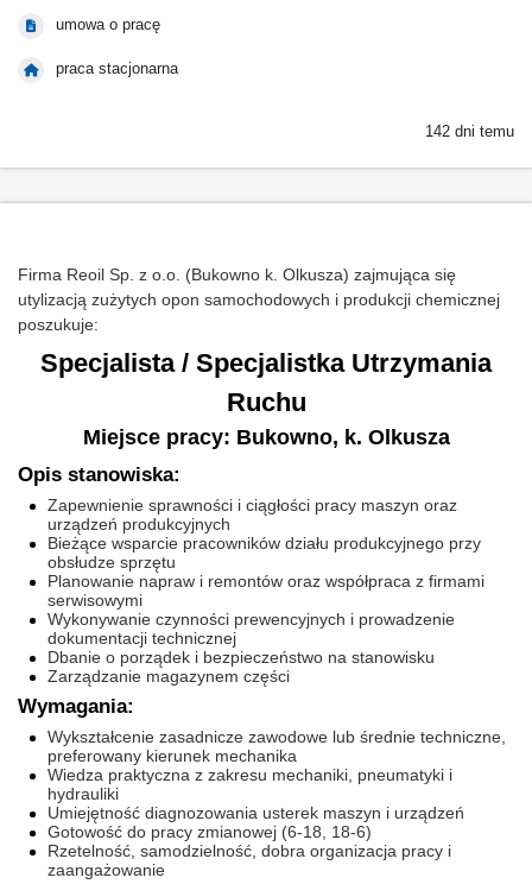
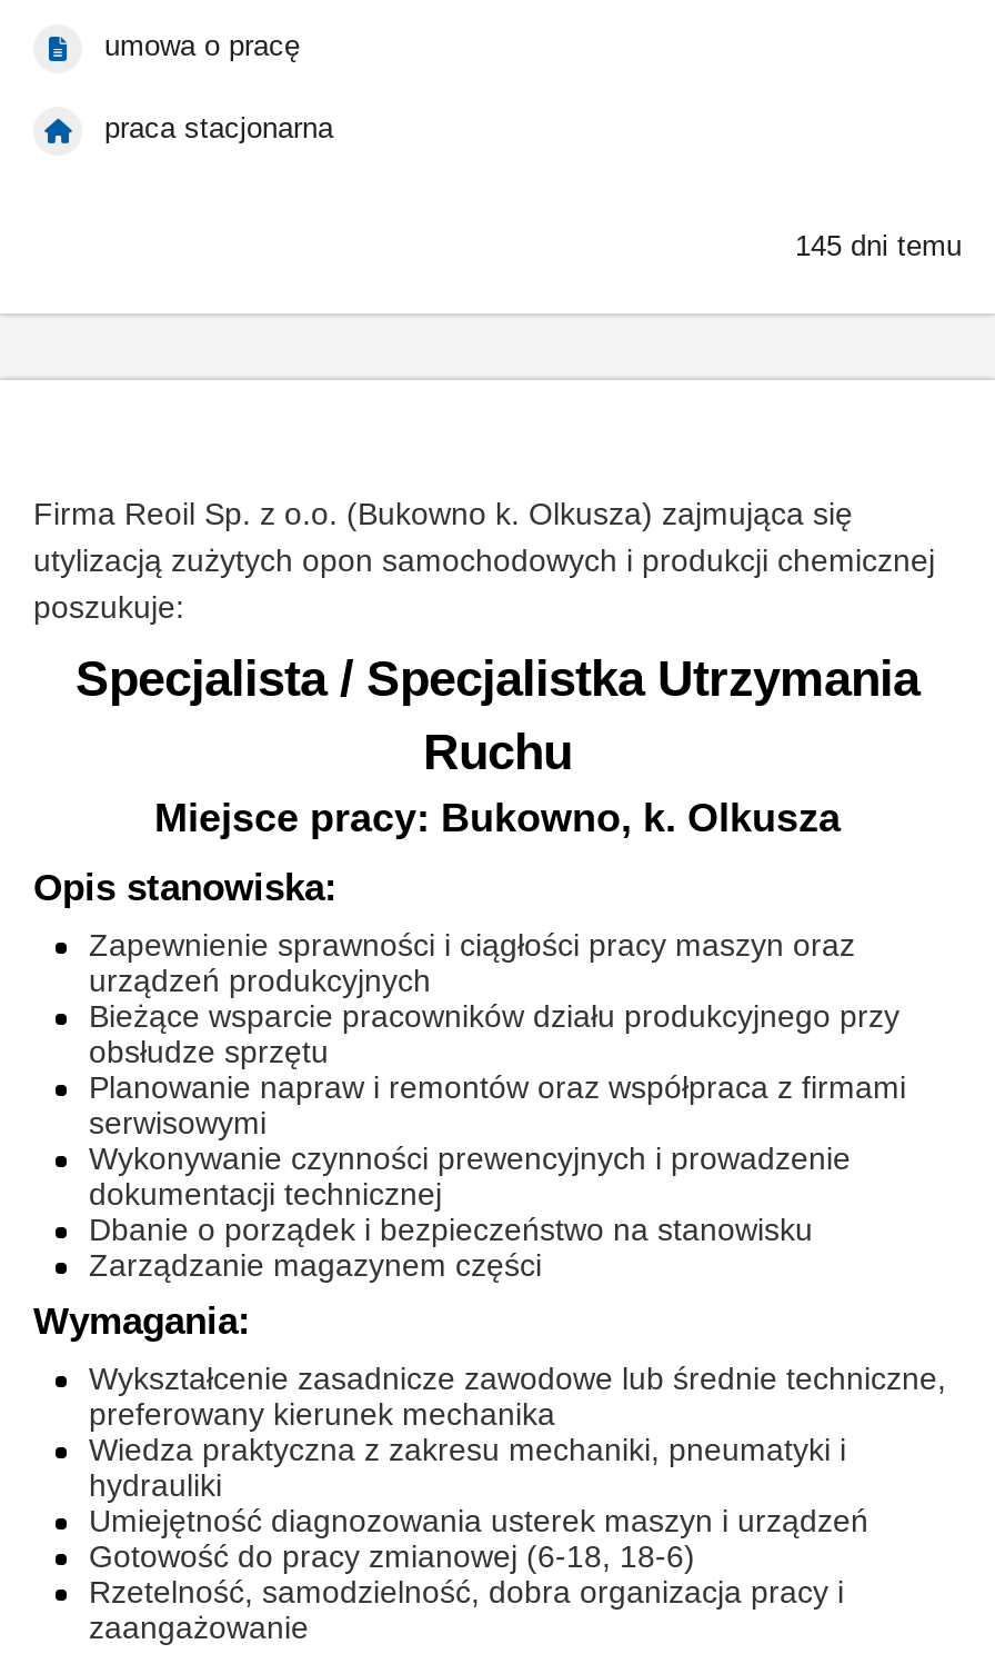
- 142 dni temu
+ 145 dni temu
